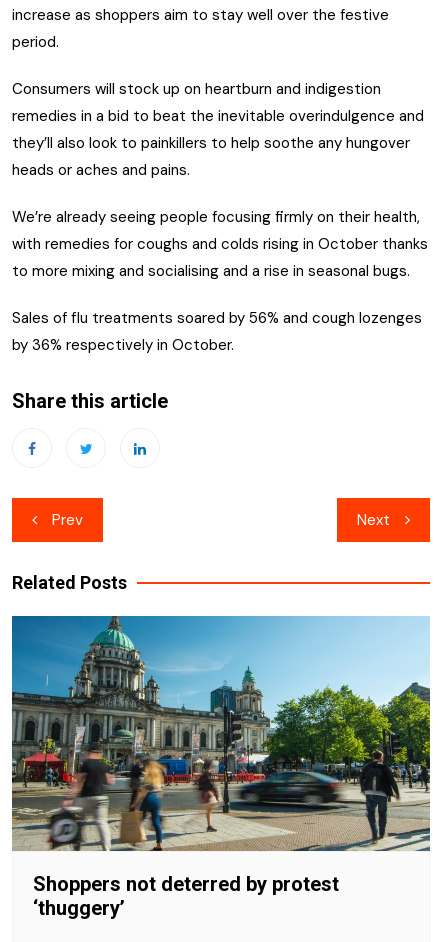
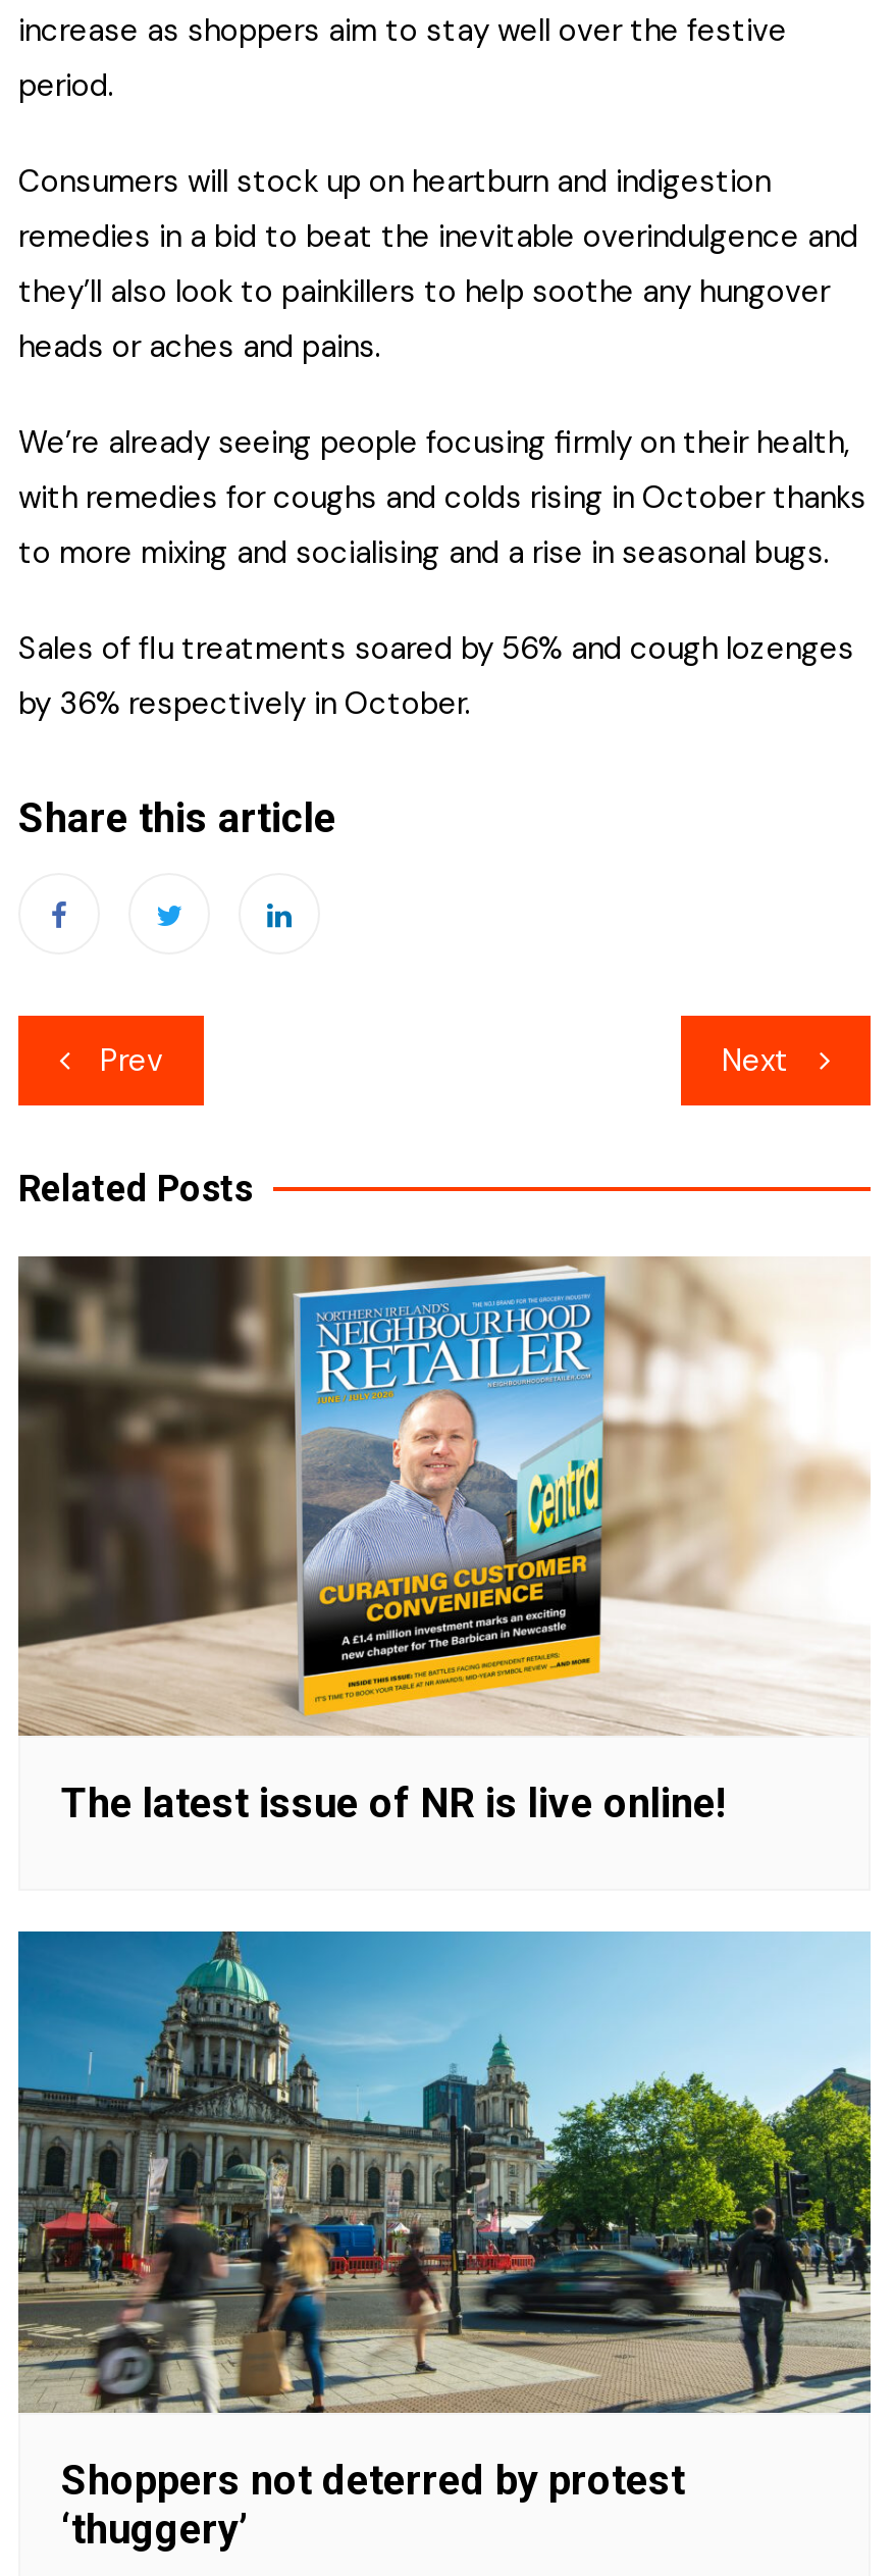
+ [image]
+ The latest issue of NR is live online!
